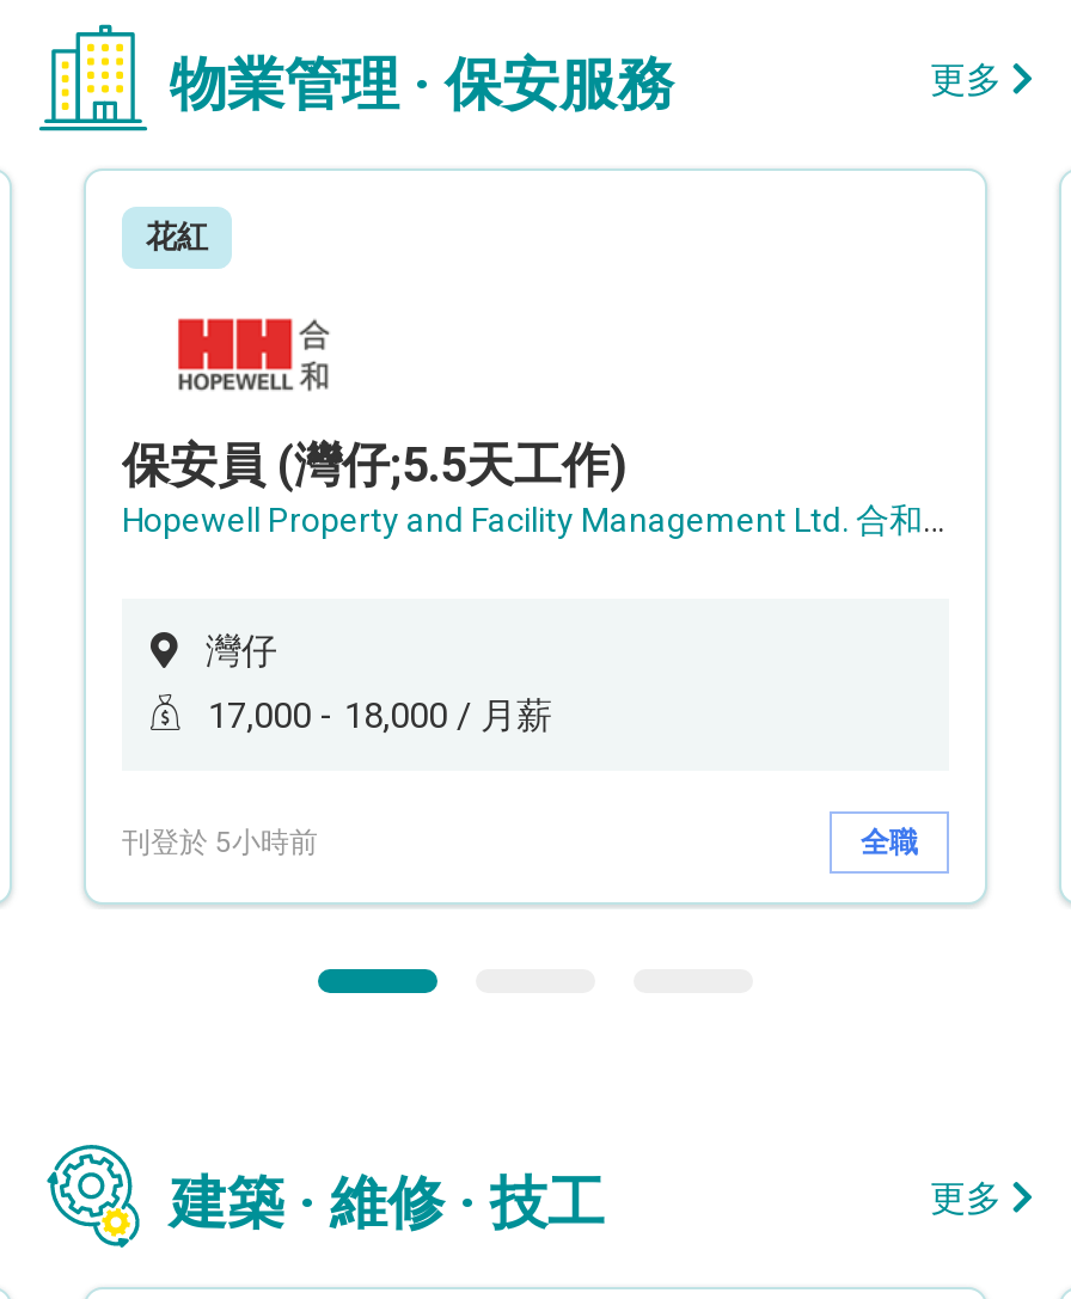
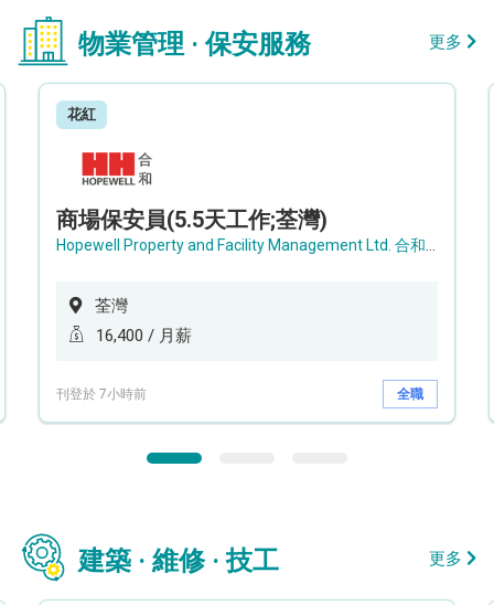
- 保安員 (灣仔;5.5天工作)
+ 商場保安員(5.5天工作;荃灣)

- 灣仔
+ 荃灣

- 17,000 - 18,000 / 月薪
+ 16,400 / 月薪

- 刊登於 5小時前
+ 刊登於 7小時前
